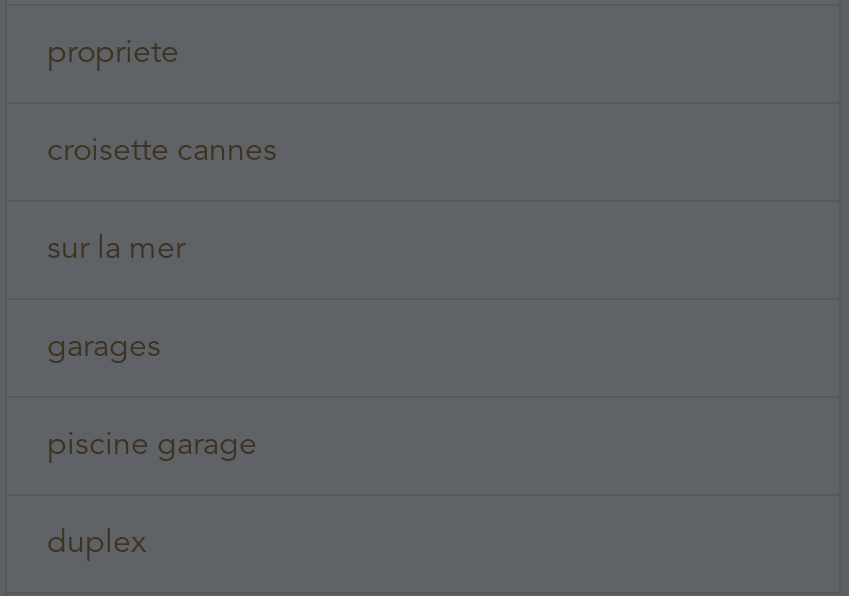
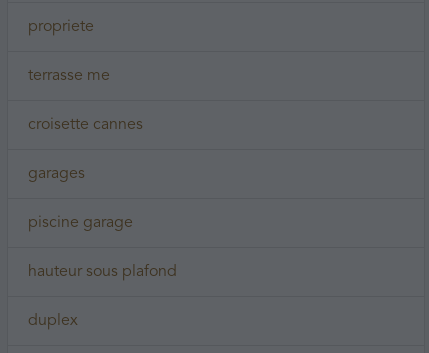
+ terrasse me

- sur la mer

+ hauteur sous plafond
